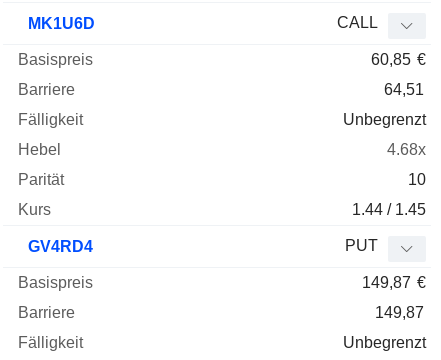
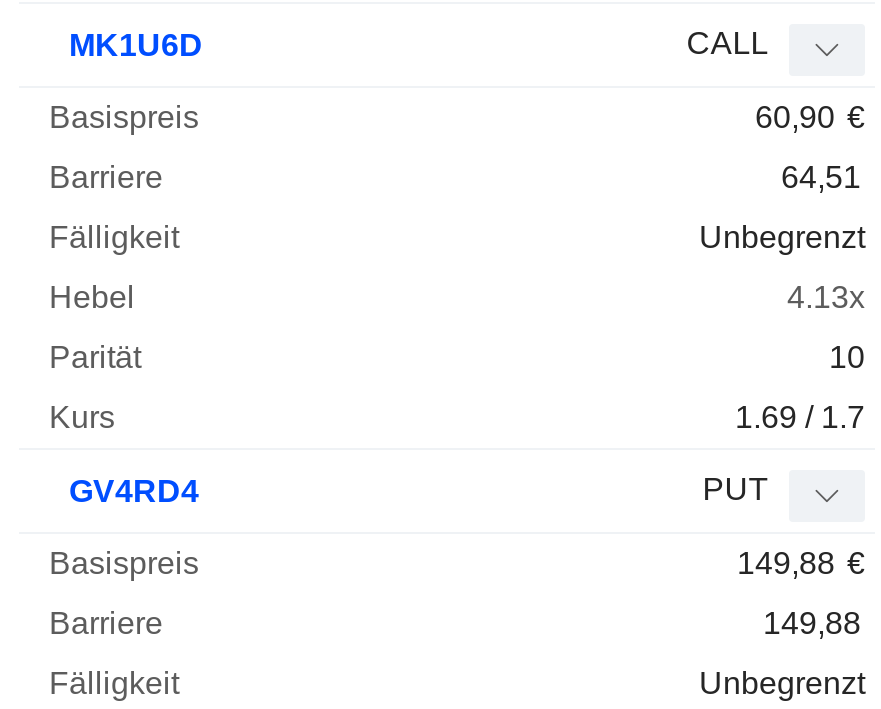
- 60,85 €
+ 60,90 €

- 4.68x
+ 4.13x

- 1.44 / 1.45
+ 1.69 / 1.7

- 149,87 €
+ 149,88 €

- 149,87
+ 149,88
